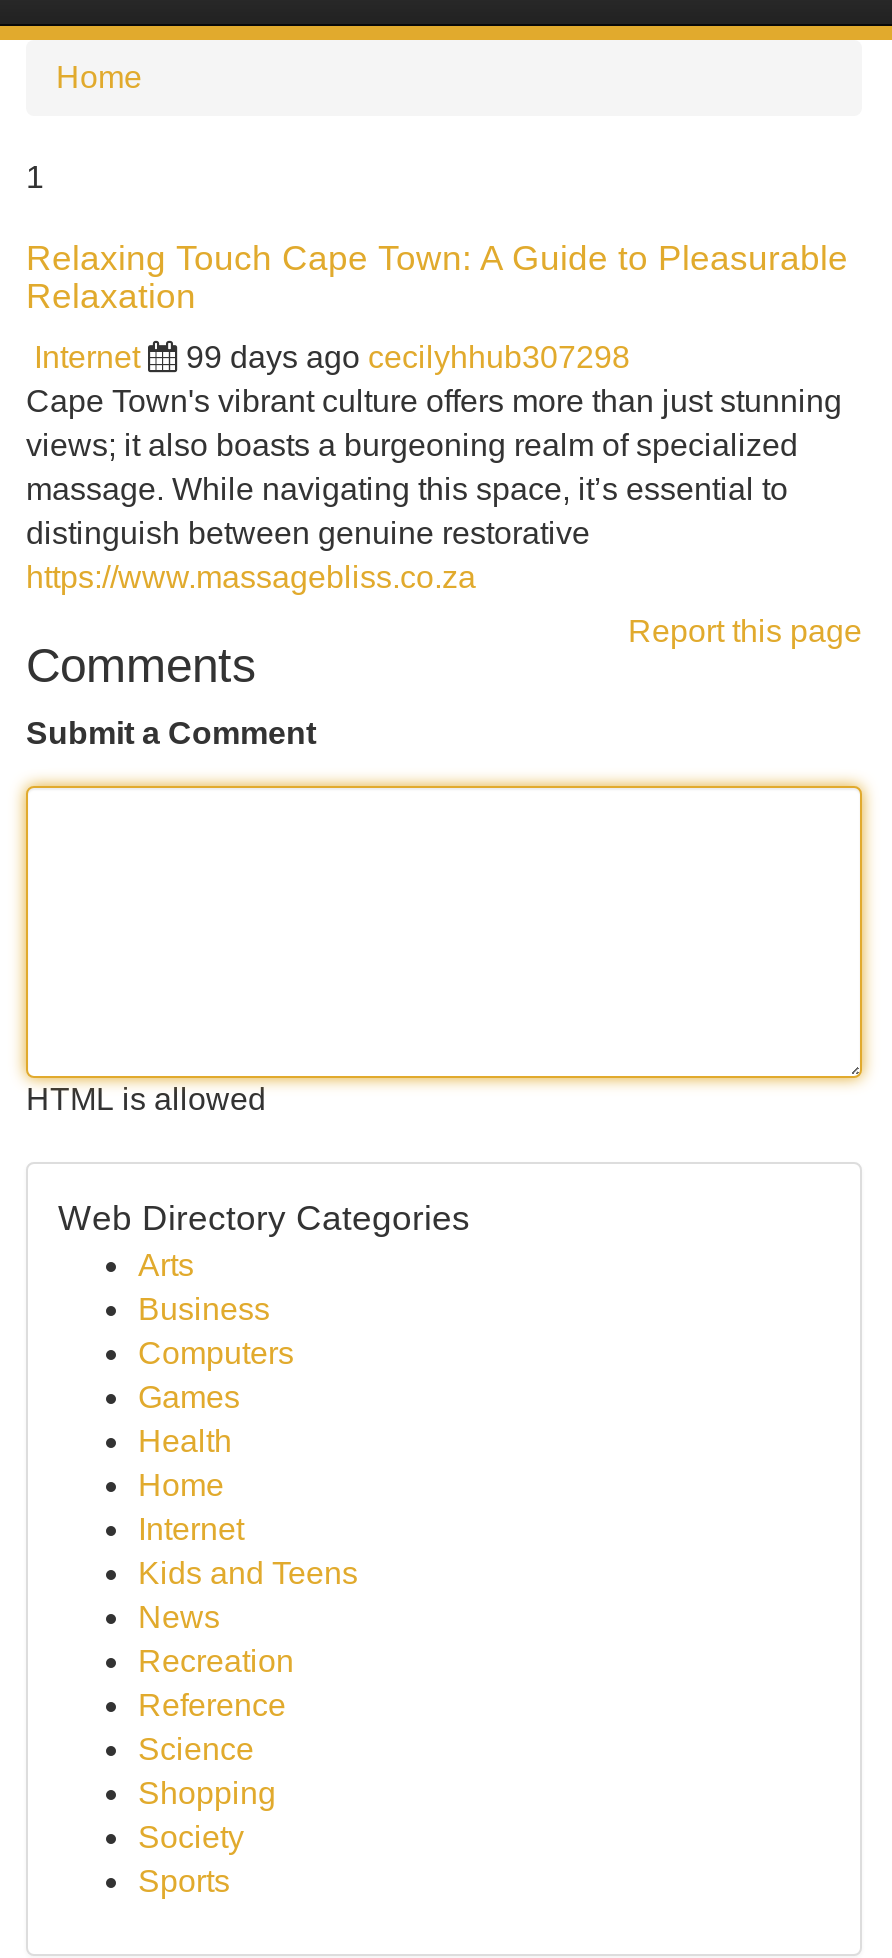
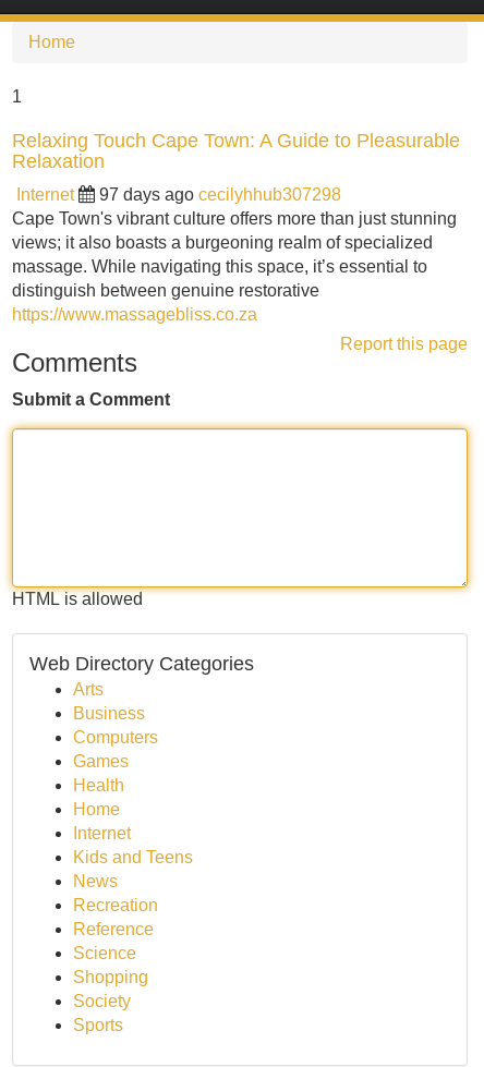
- 99 days ago cecilyhhub307298
+ 97 days ago cecilyhhub307298
